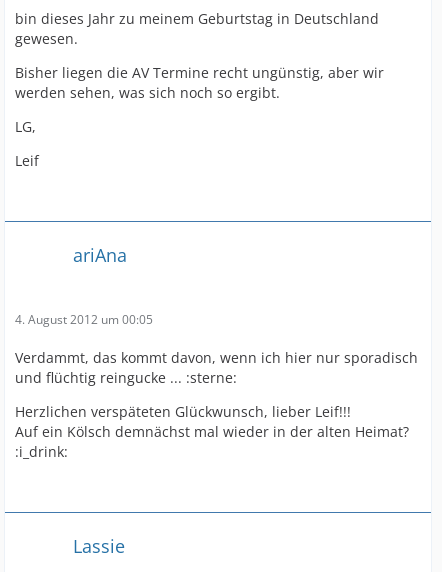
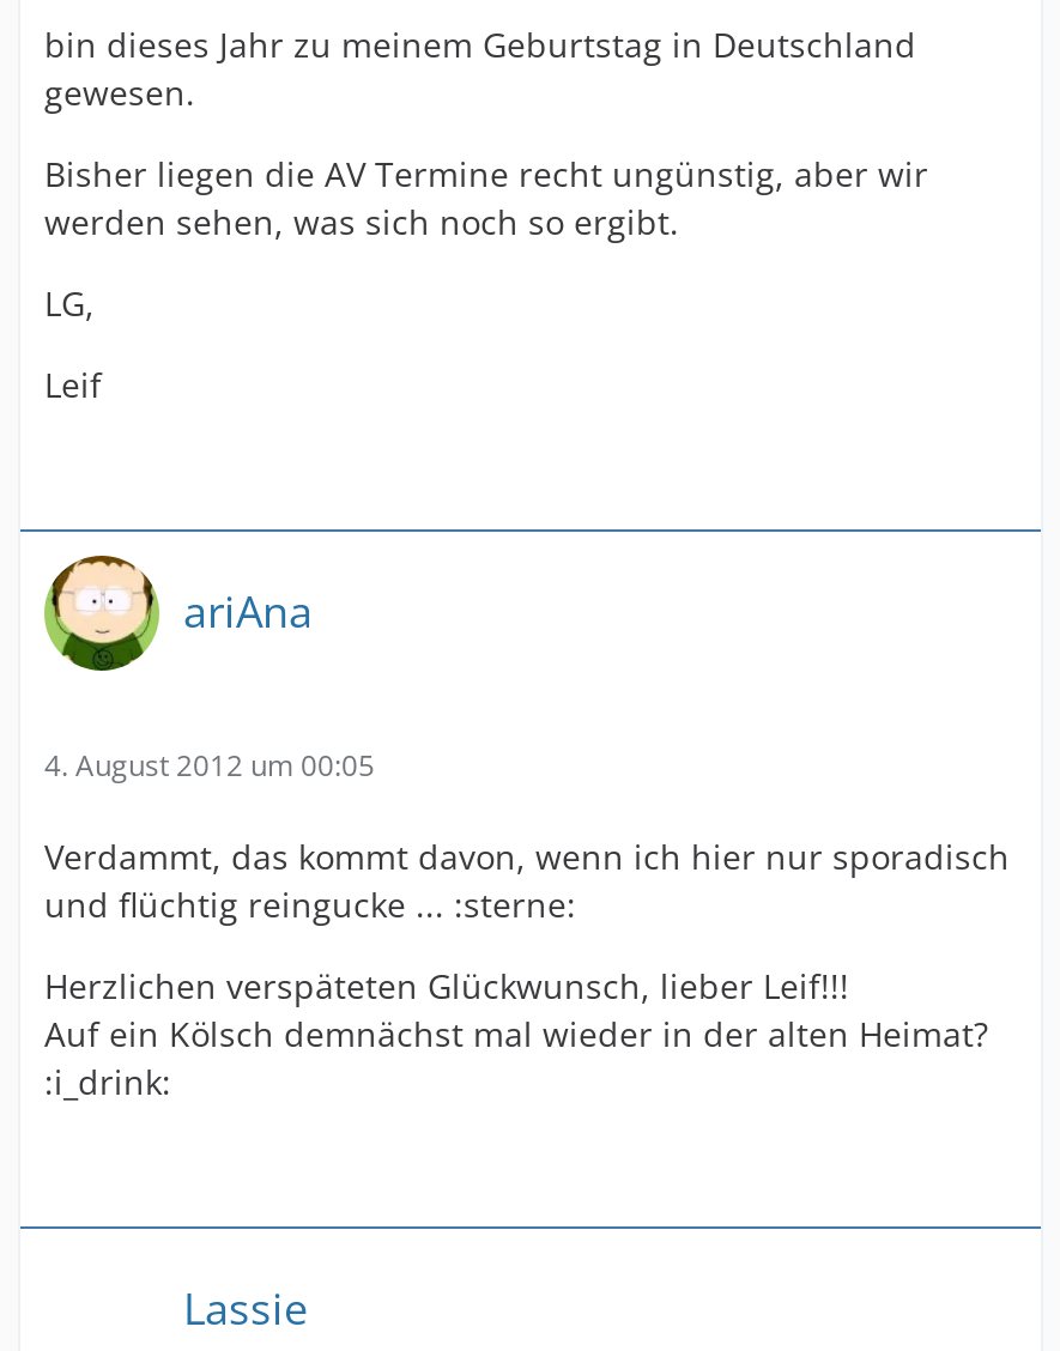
+ [image]
